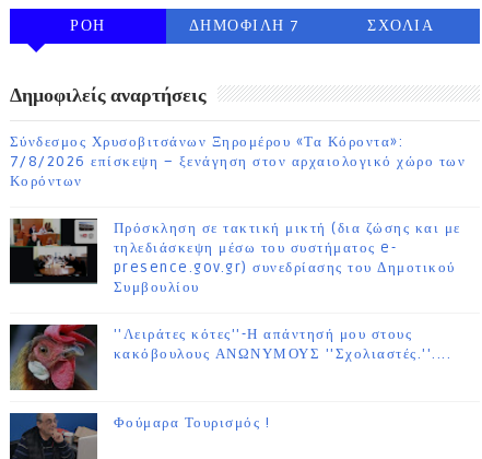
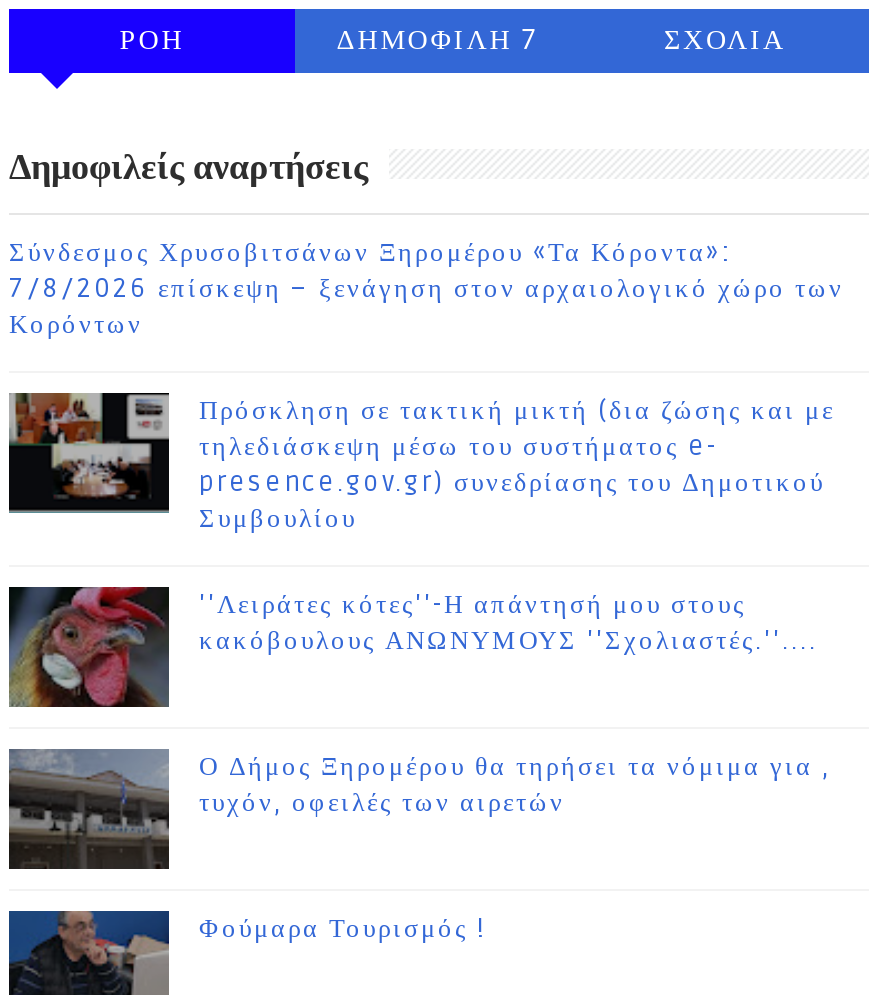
+ [image]
+ Ο Δήμος Ξηρομέρου θα τηρήσει τα νόμιμα για ,
+ τυχόν, οφειλές των αιρετών
